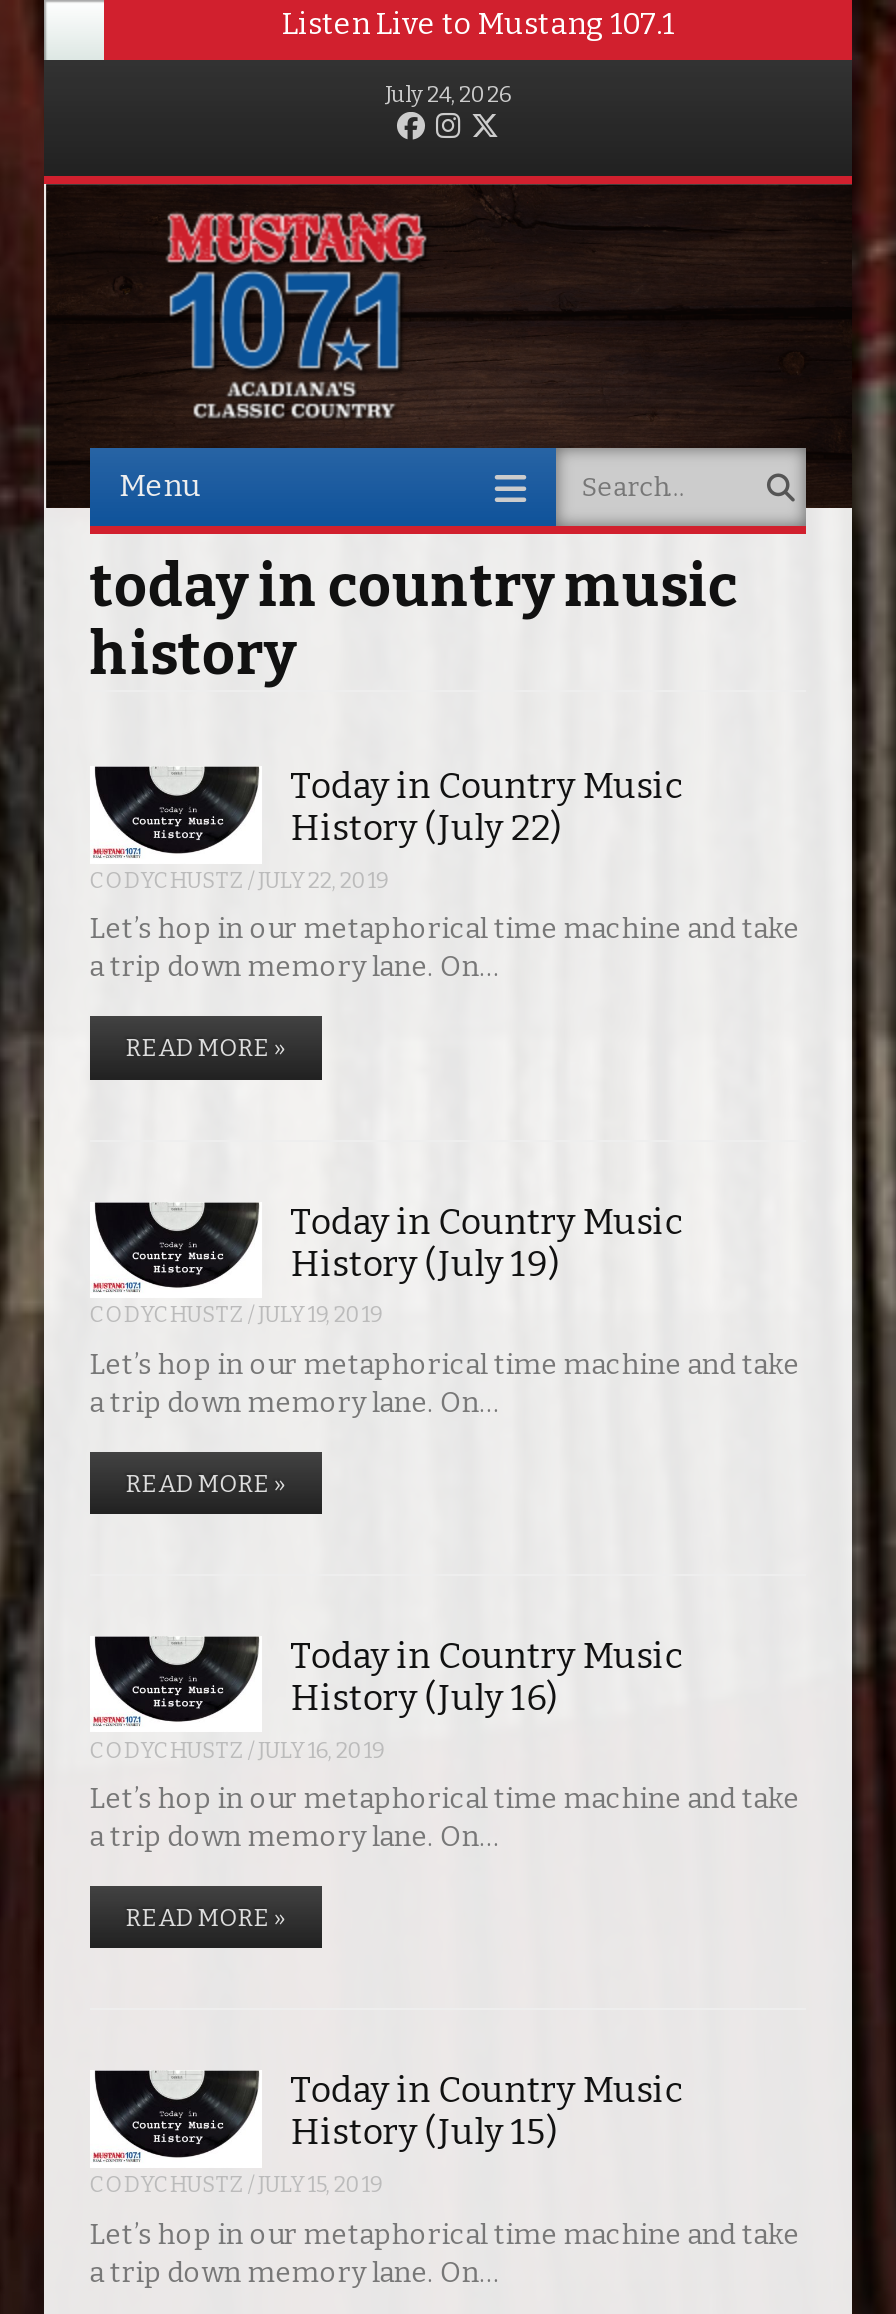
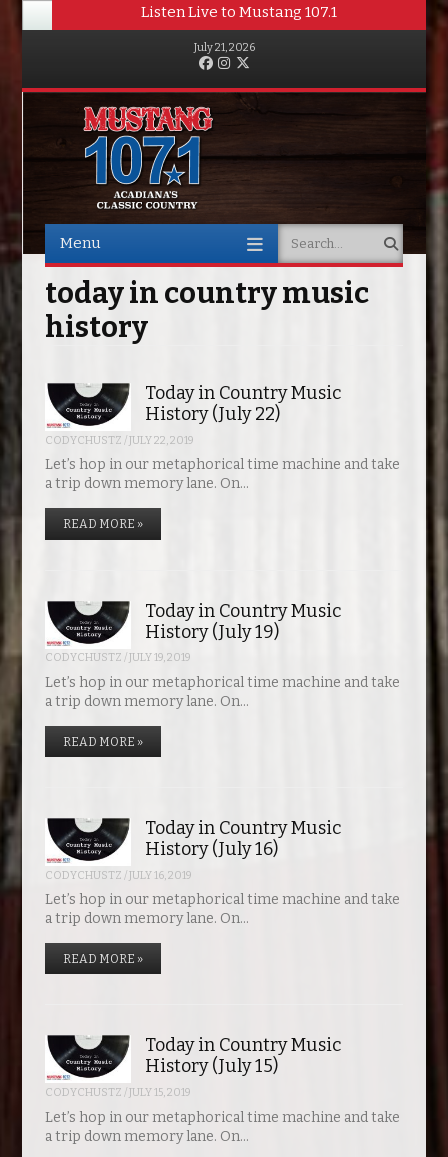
- July 24, 2026
+ July 21, 2026
